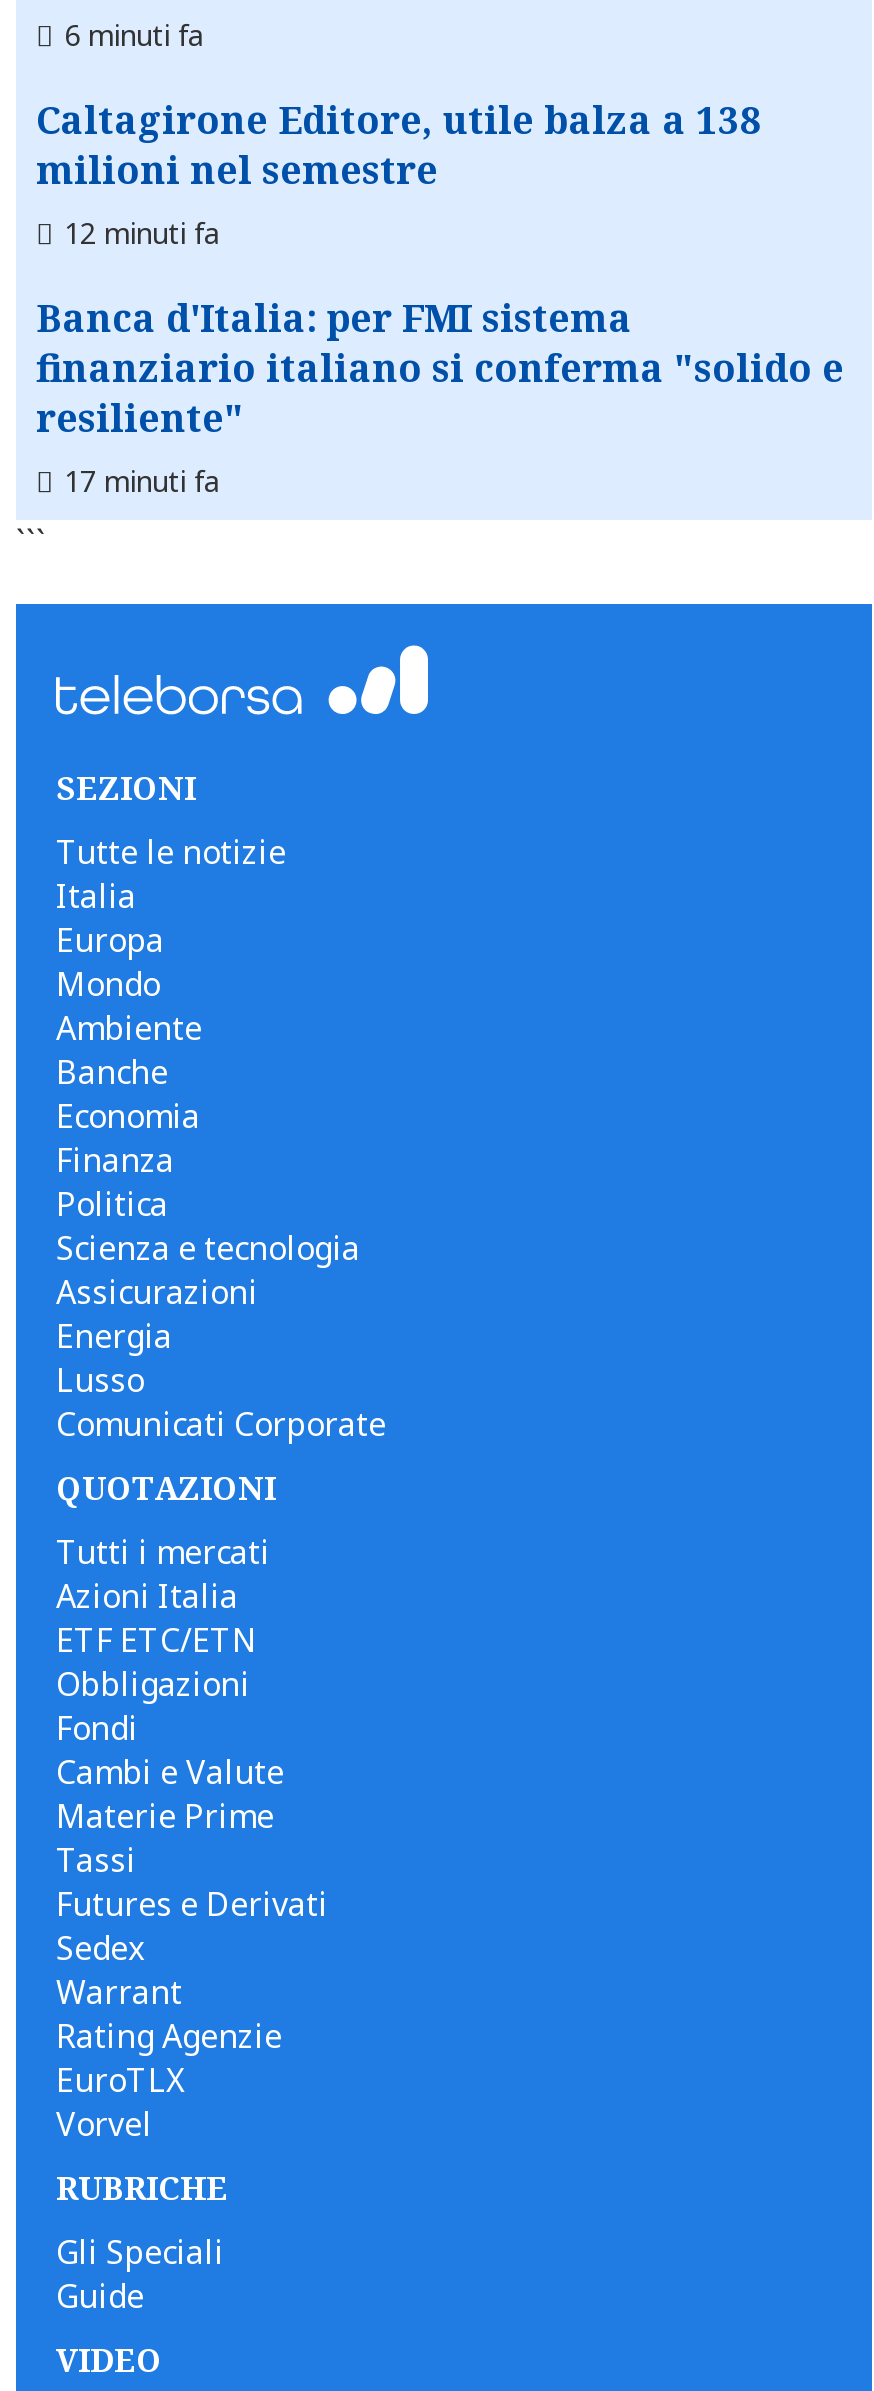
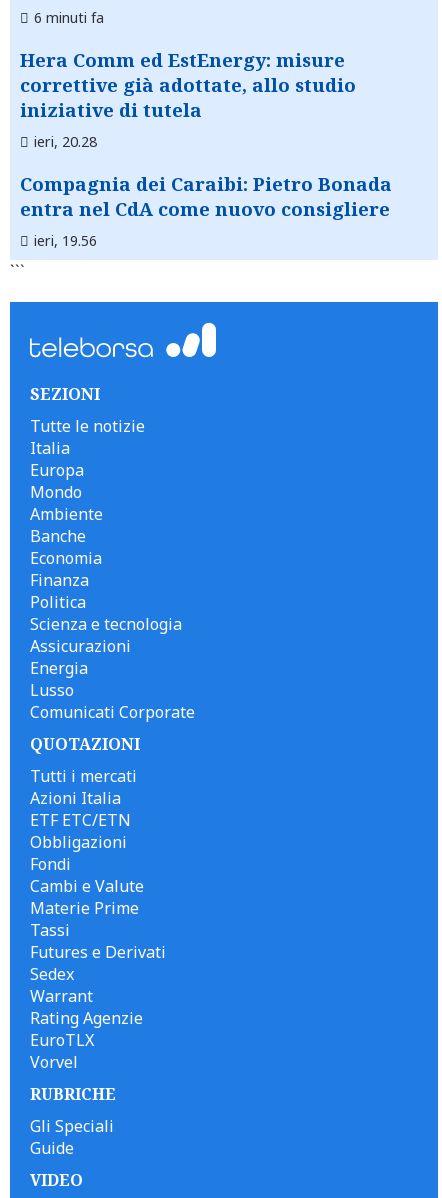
- Caltagirone Editore, utile balza a 138
- milioni nel semestre
- 12 minuti fa
+ Hera Comm ed EstEnergy: misure
+ correttive già adottate, allo studio
+ iniziative di tutela
+ ieri, 20.28

- Banca d'Italia: per FMI sistema
- finanziario italiano si conferma "solido e
- resiliente"
- 17 minuti fa
+ Compagnia dei Caraibi: Pietro Bonada
+ entra nel CdA come nuovo consigliere
+ ieri, 19.56
